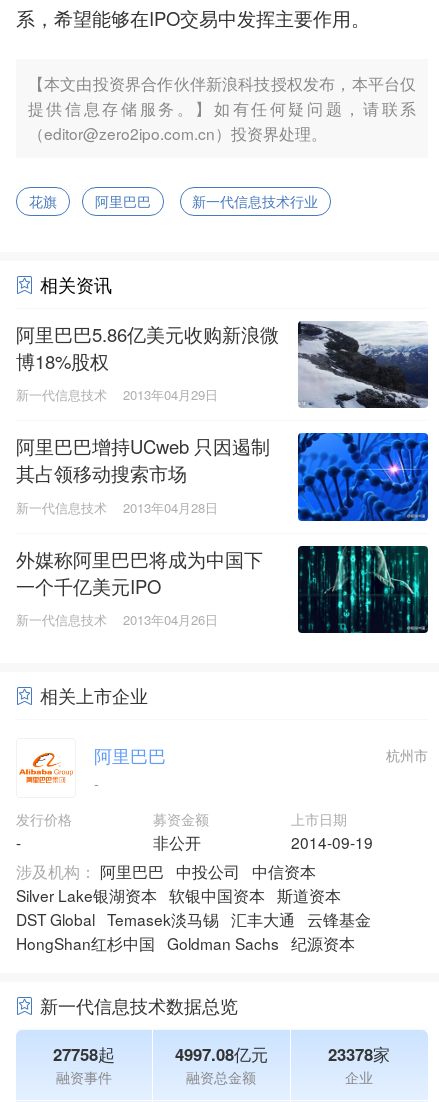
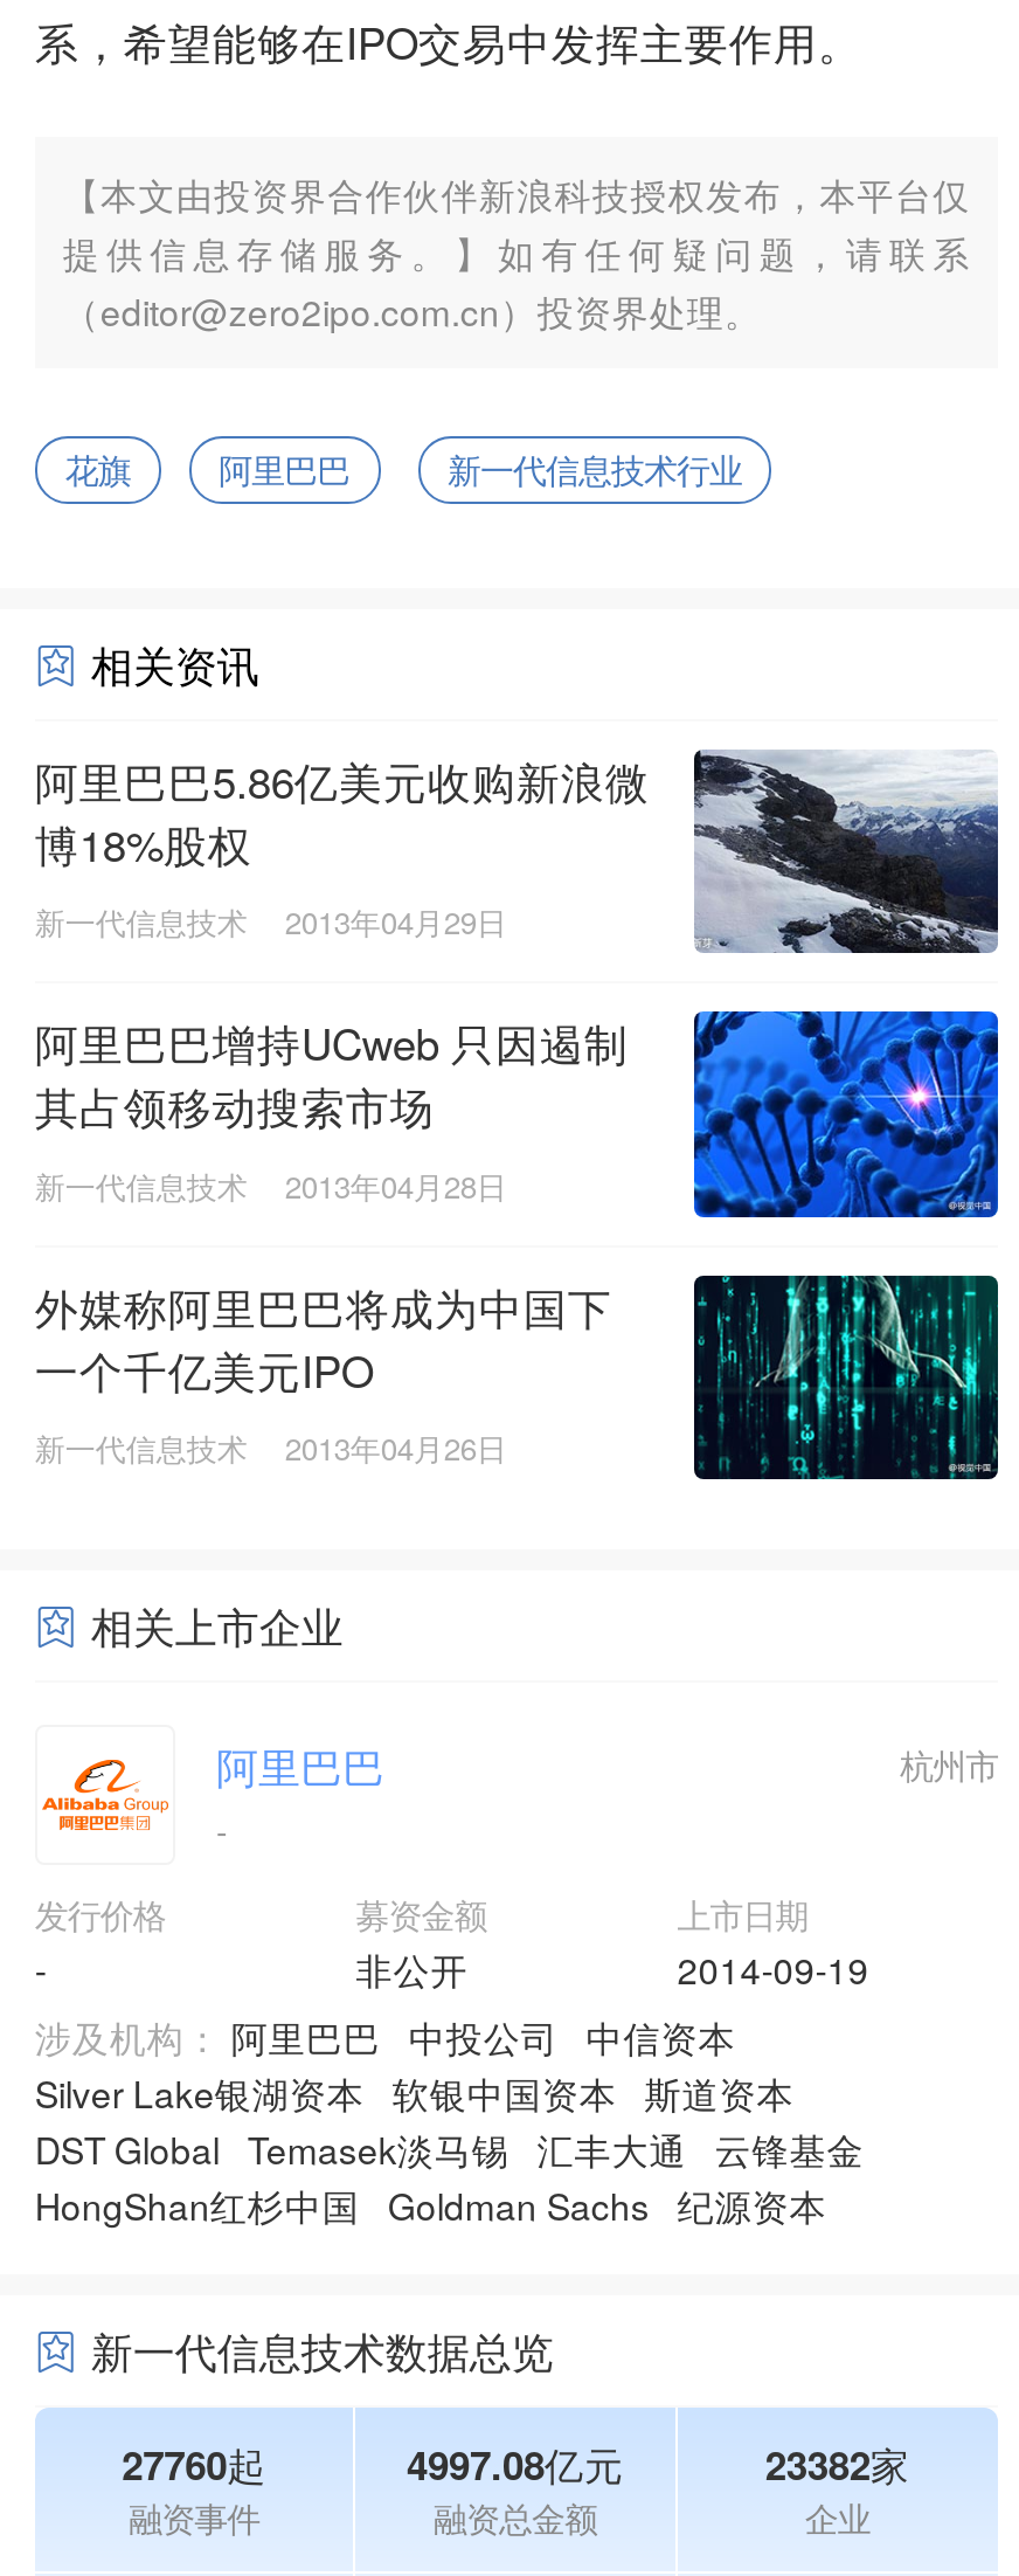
- 27758起
+ 27760起

- 23378家
+ 23382家
